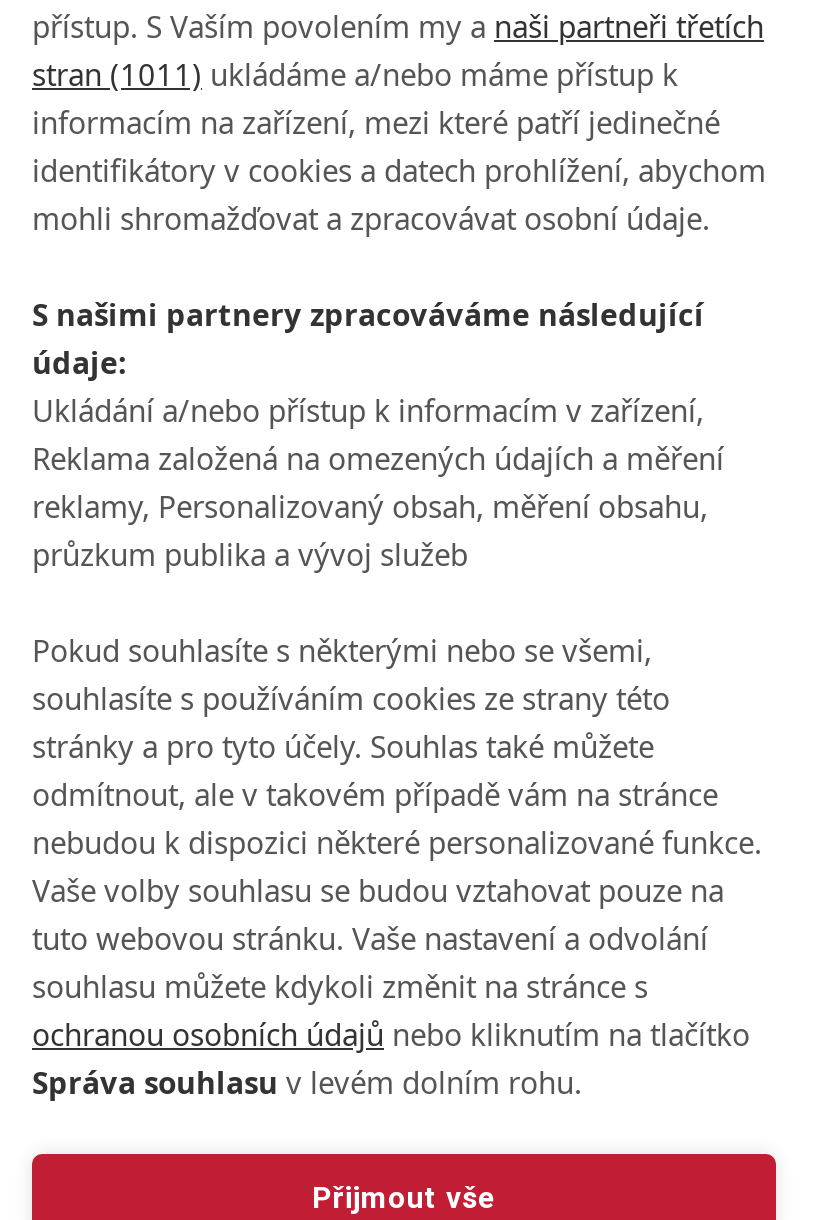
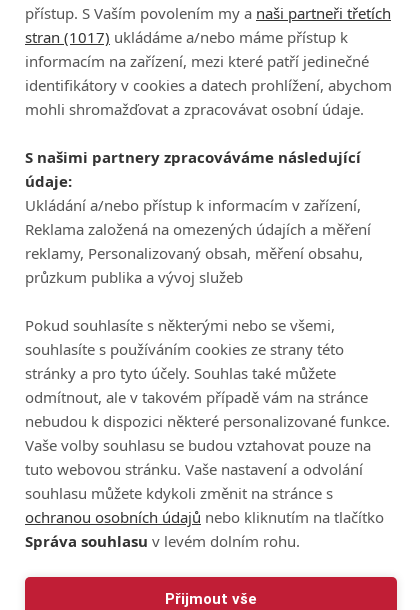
- stran (1011) ukládáme a/nebo máme přístup k
+ stran (1017) ukládáme a/nebo máme přístup k
